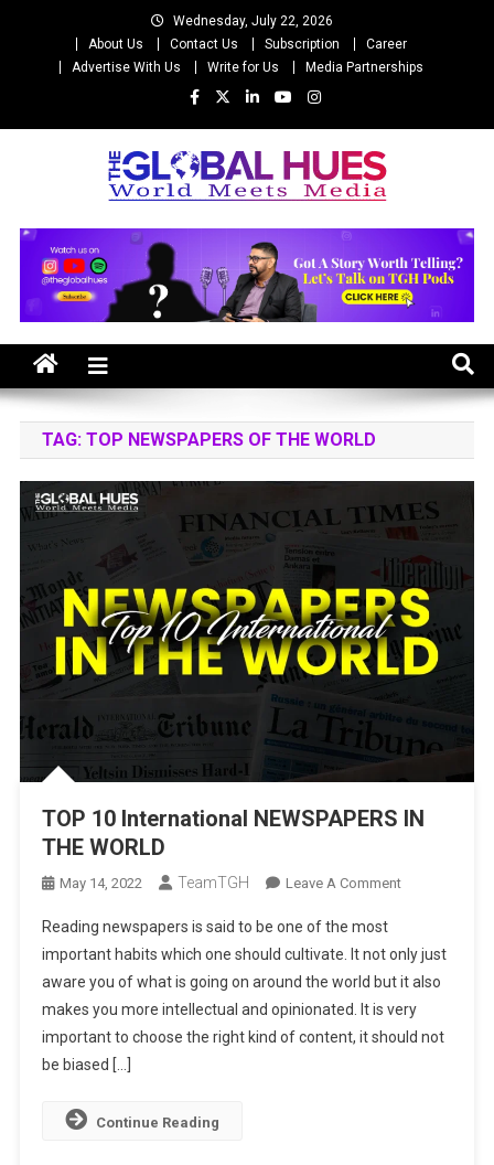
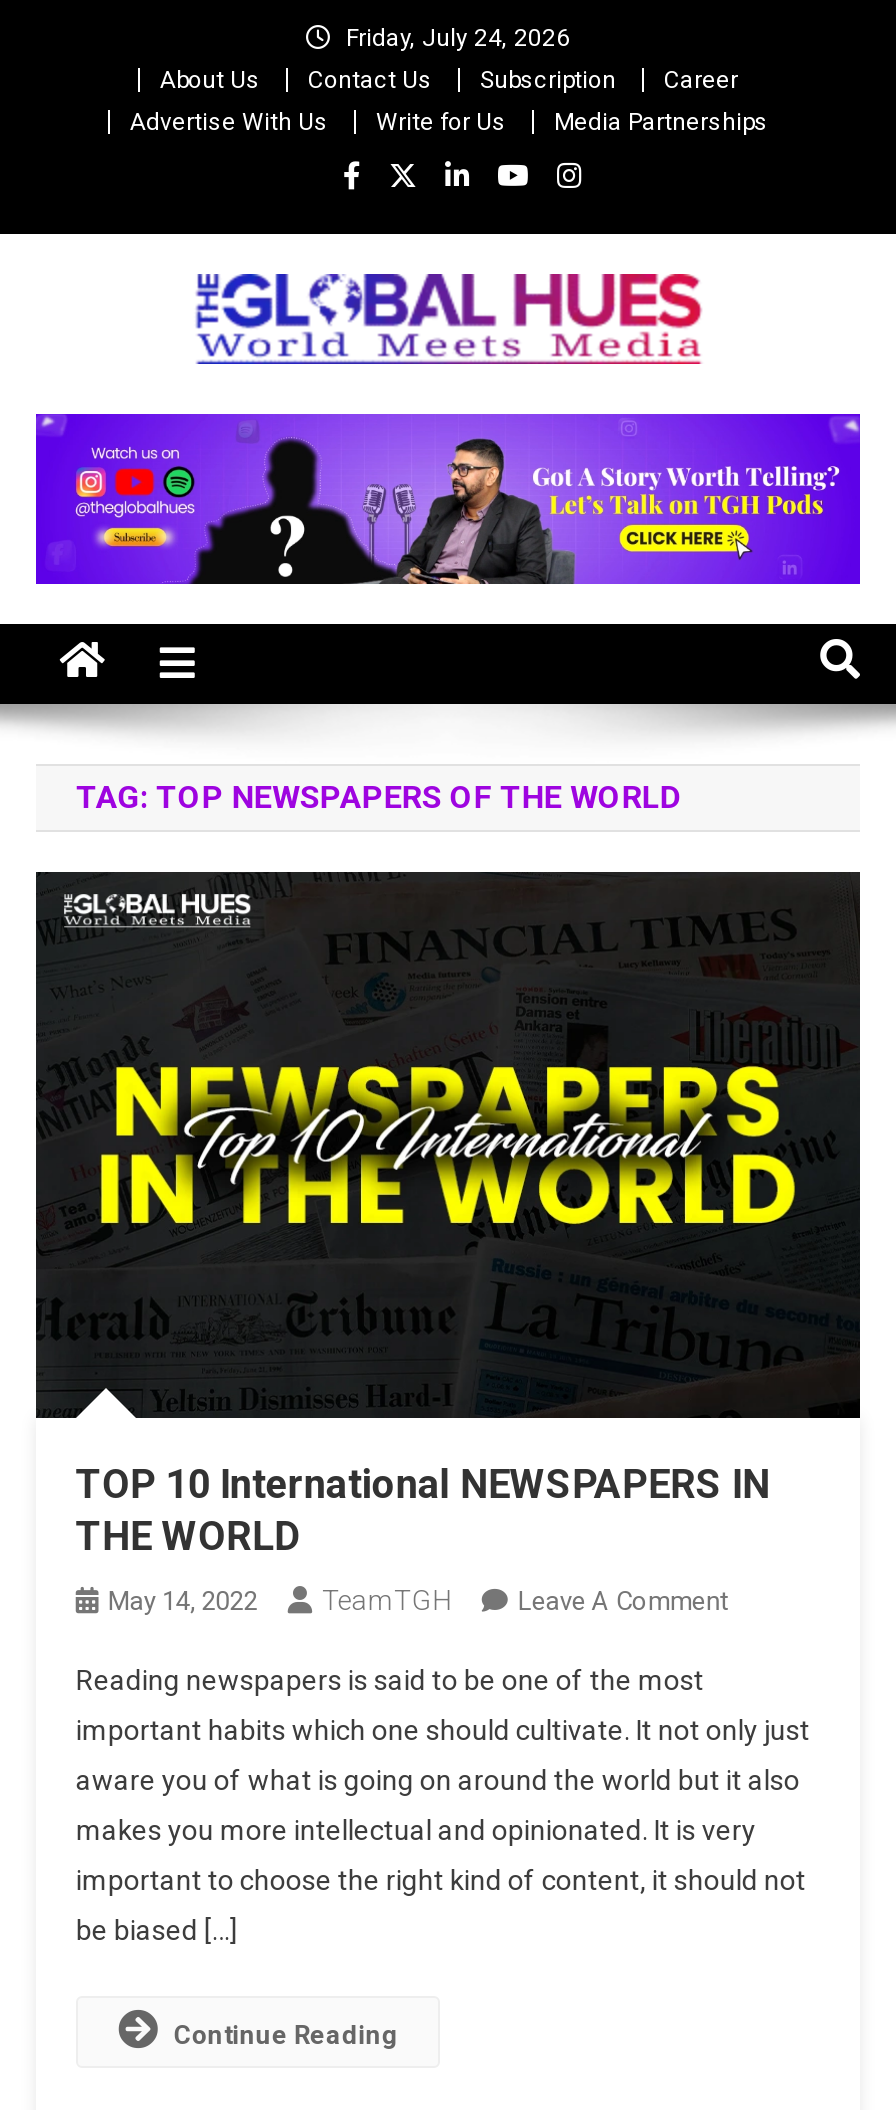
- Wednesday, July 22, 2026
+ Friday, July 24, 2026
